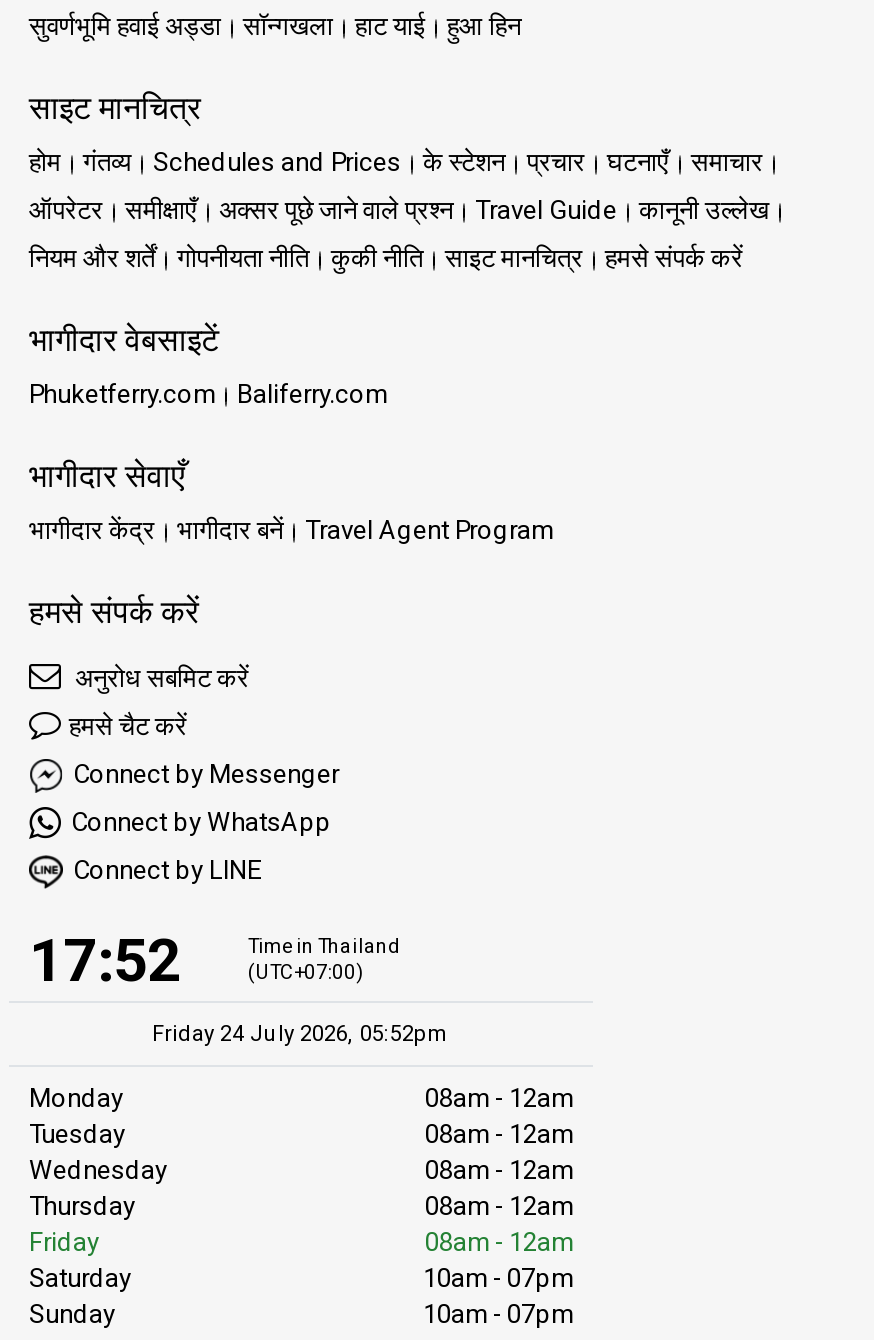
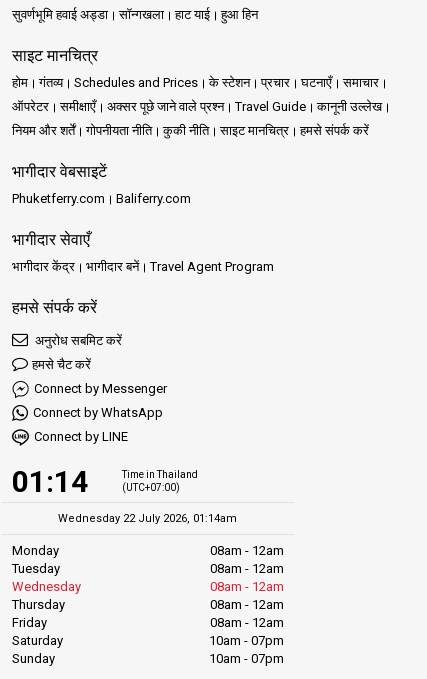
- 17:52
+ 01:14

- Friday 24 July 2026, 05:52pm
+ Wednesday 22 July 2026, 01:14am
